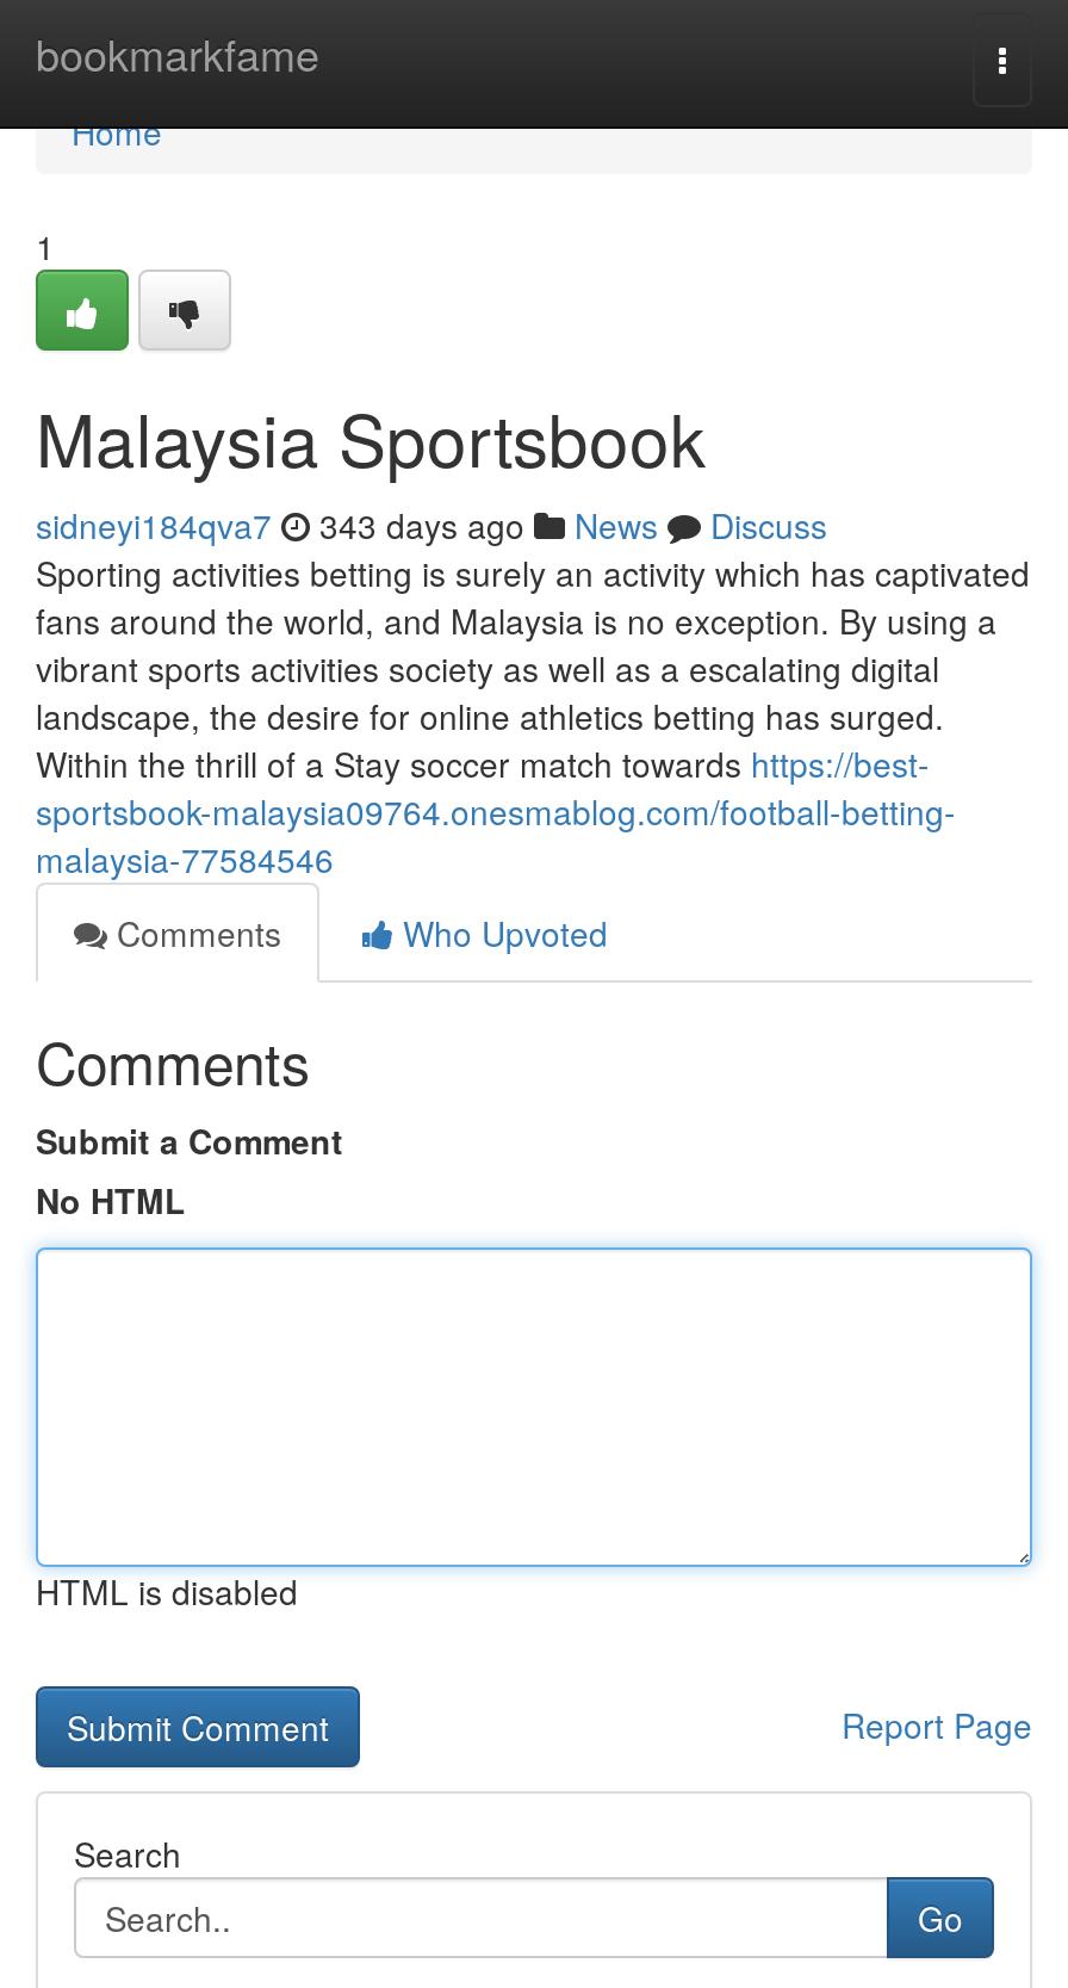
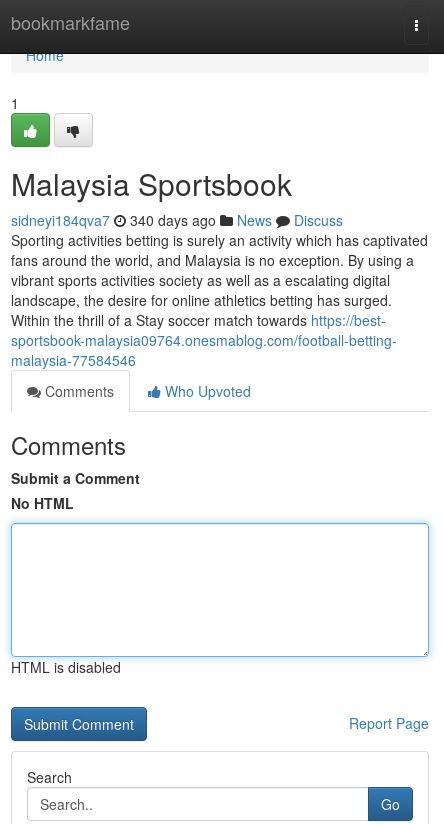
- sidneyi184qva7 343 days ago News Discuss
+ sidneyi184qva7 340 days ago News Discuss
